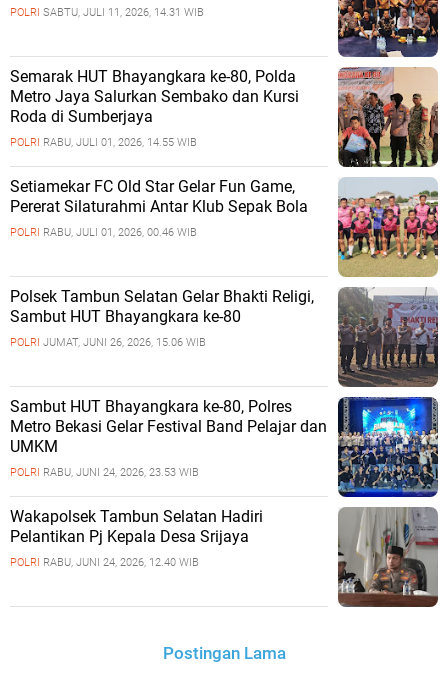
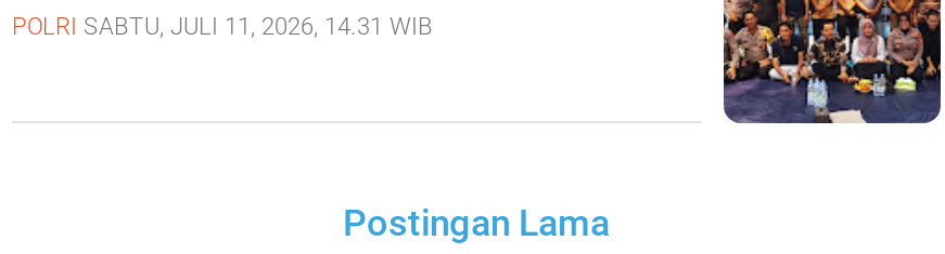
- [image]
- Semarak HUT Bhayangkara ke-80, Polda
- Metro Jaya Salurkan Sembako dan Kursi
- Roda di Sumberjaya
- POLRI RABU, JULI 01, 2026, 14.55 WIB
- Setiamekar FC Old Star Gelar Fun Game,
- Pererat Silaturahmi Antar Klub Sepak Bola
- POLRI RABU, JULI 01, 2026, 00.46 WIB

- [image]
- Polsek Tambun Selatan Gelar Bhakti Religi,
- Sambut HUT Bhayangkara ke-80
- POLRI JUMAT, JUNI 26, 2026, 15.06 WIB

- [image]
- Sambut HUT Bhayangkara ke-80, Polres
- Metro Bekasi Gelar Festival Band Pelajar dan
- UMKM
- POLRI RABU, JUNI 24, 2026, 23.53 WIB
- Wakapolsek Tambun Selatan Hadiri
- Pelantikan Pj Kepala Desa Srijaya
- POLRI RABU, JUNI 24, 2026, 12.40 WIB

- [image]

- [image]
